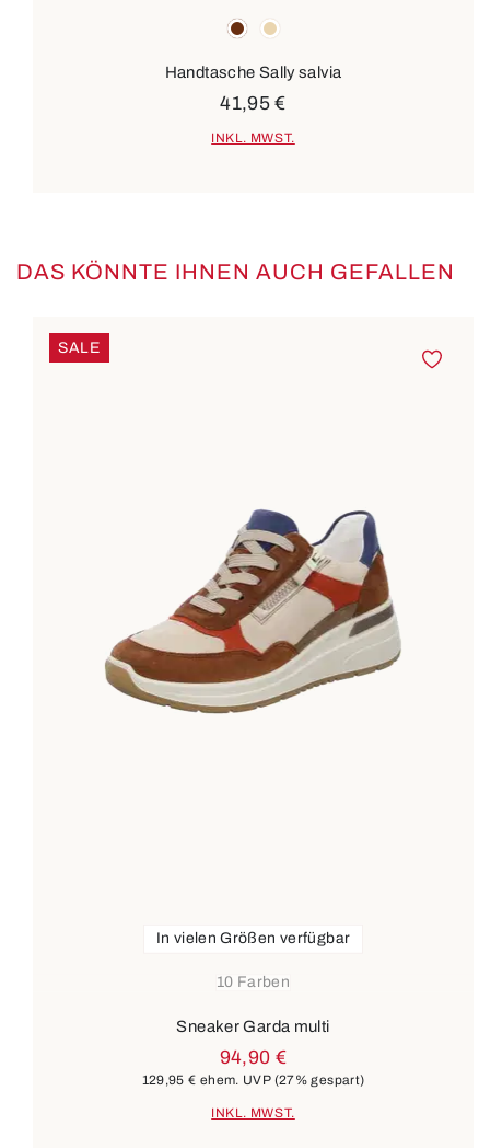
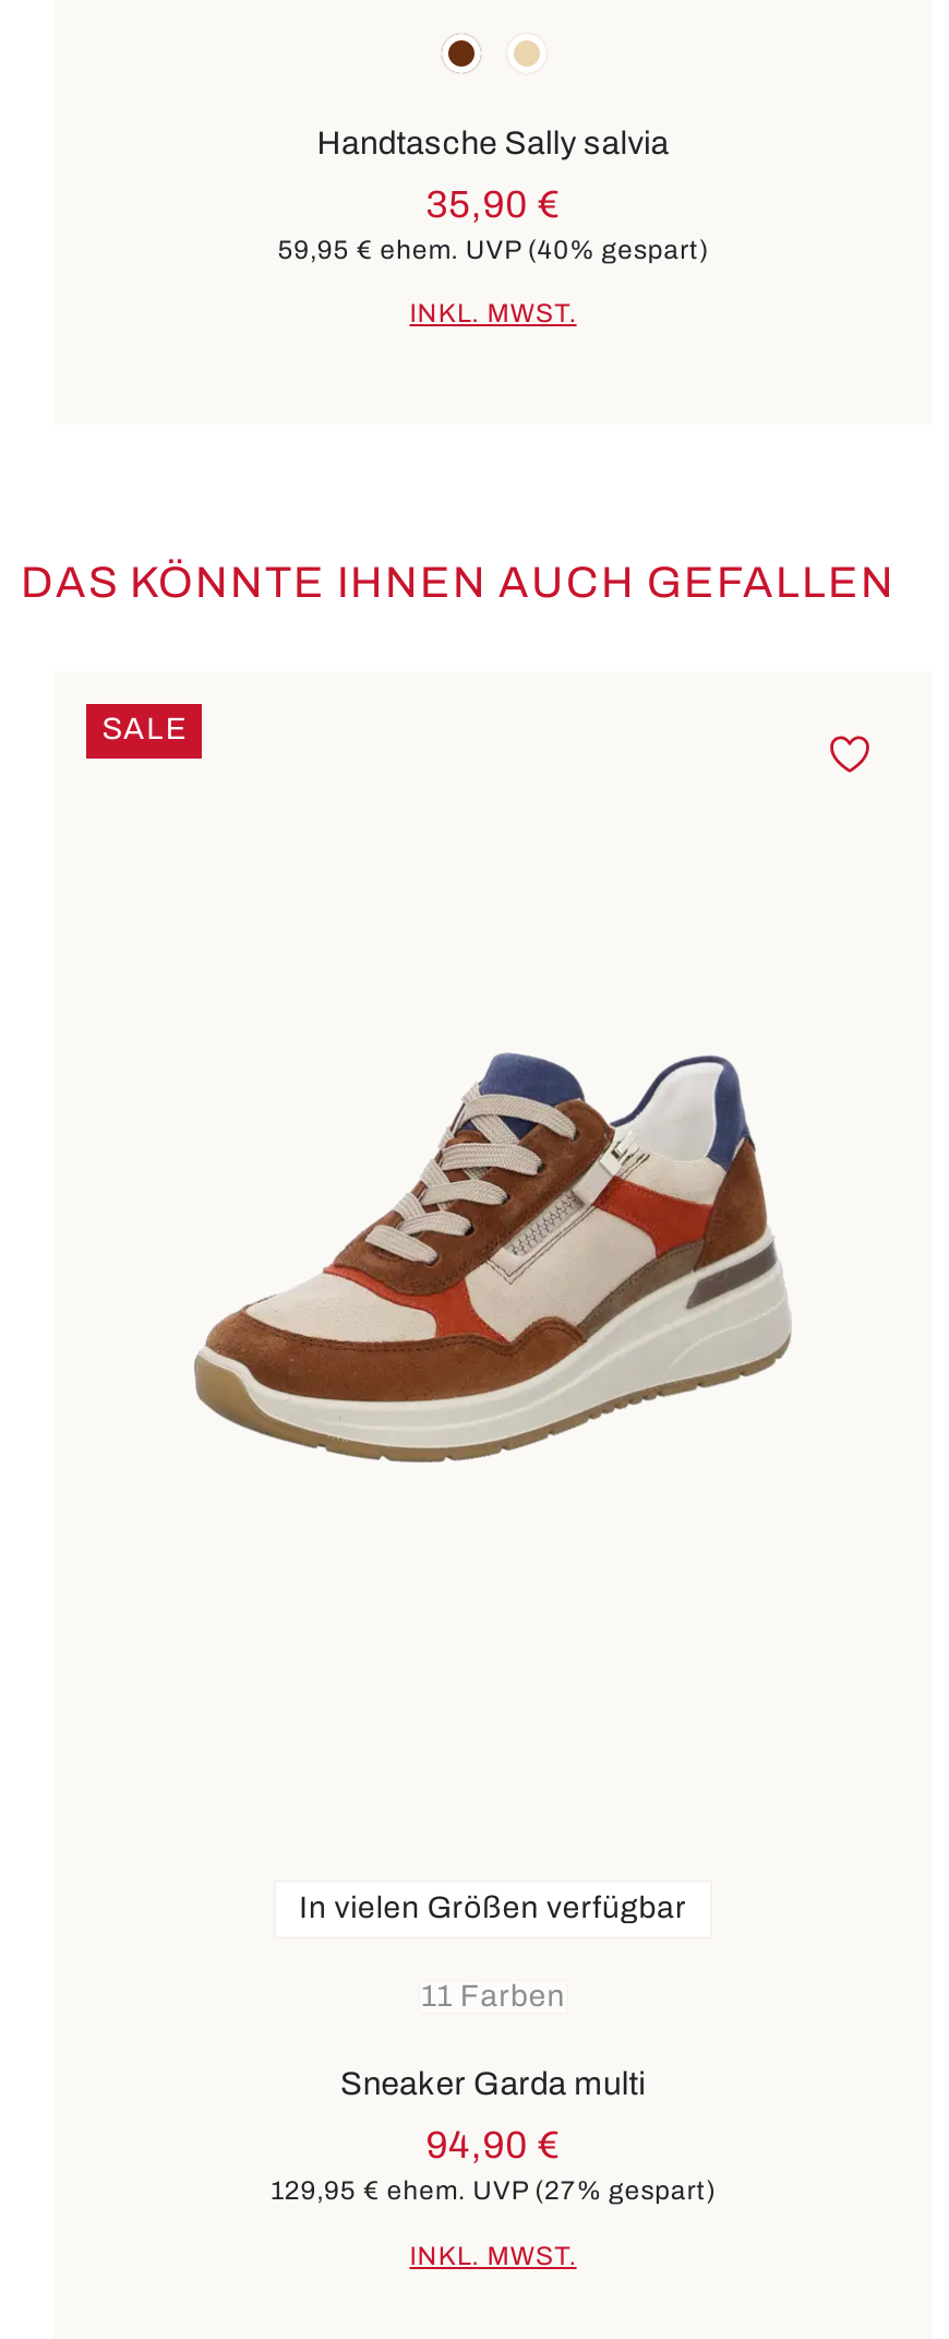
- 41,95 €
+ 35,90 €
+ 59,95 €ehem. UVP (40% gespart)

- 10 Farben
+ 11 Farben
